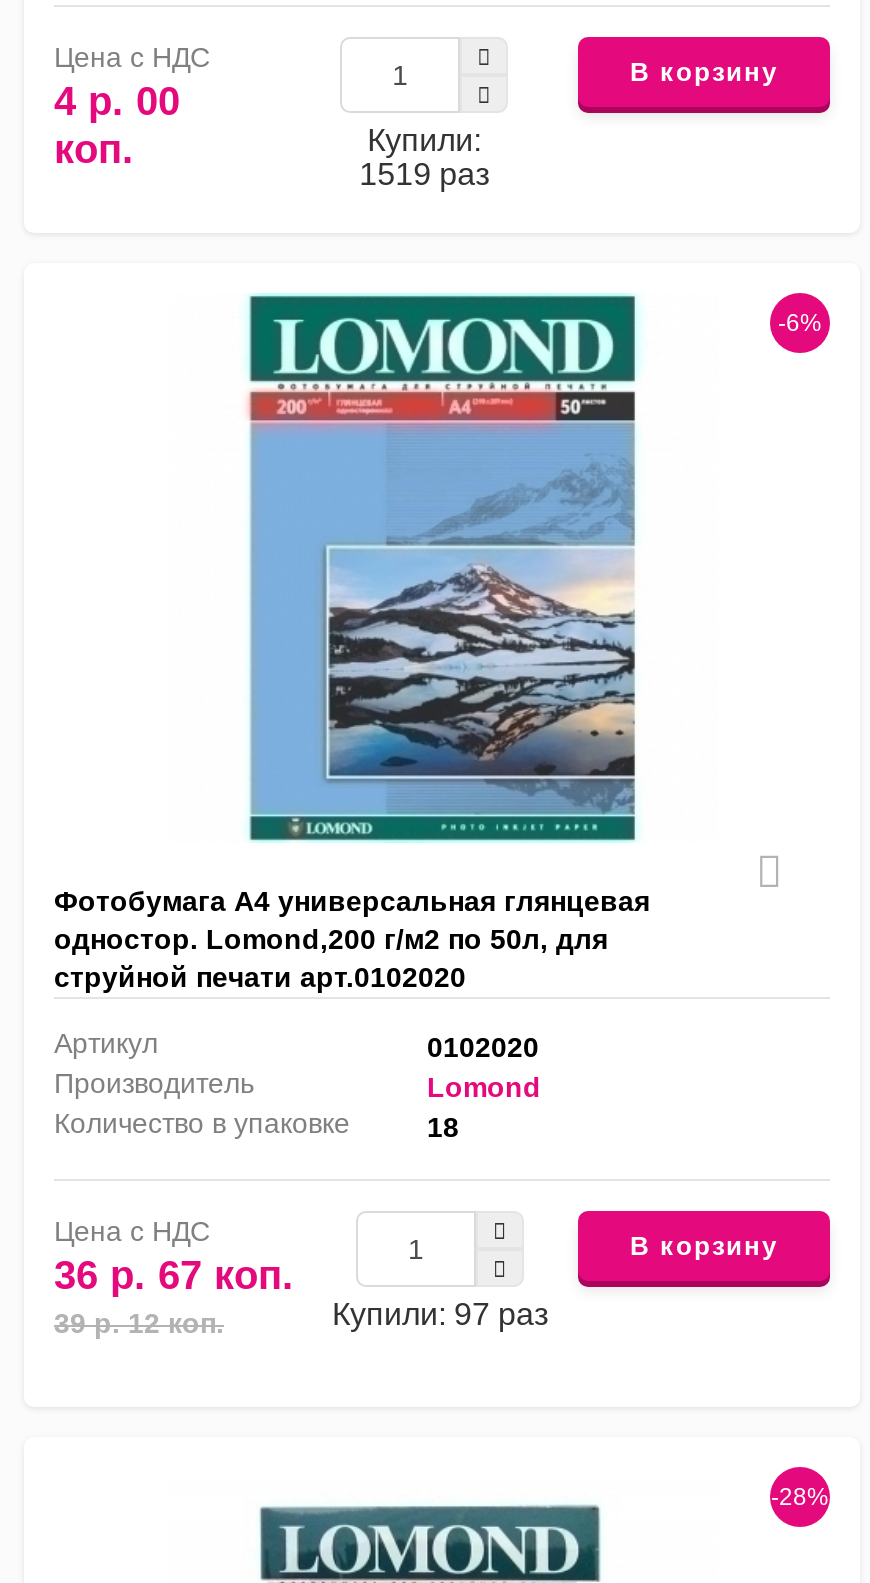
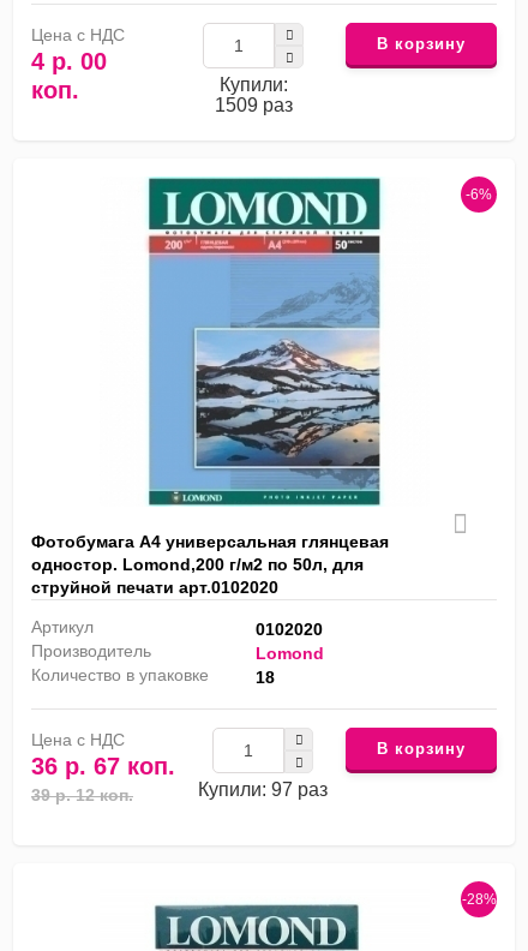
- 1519 раз
+ 1509 раз
